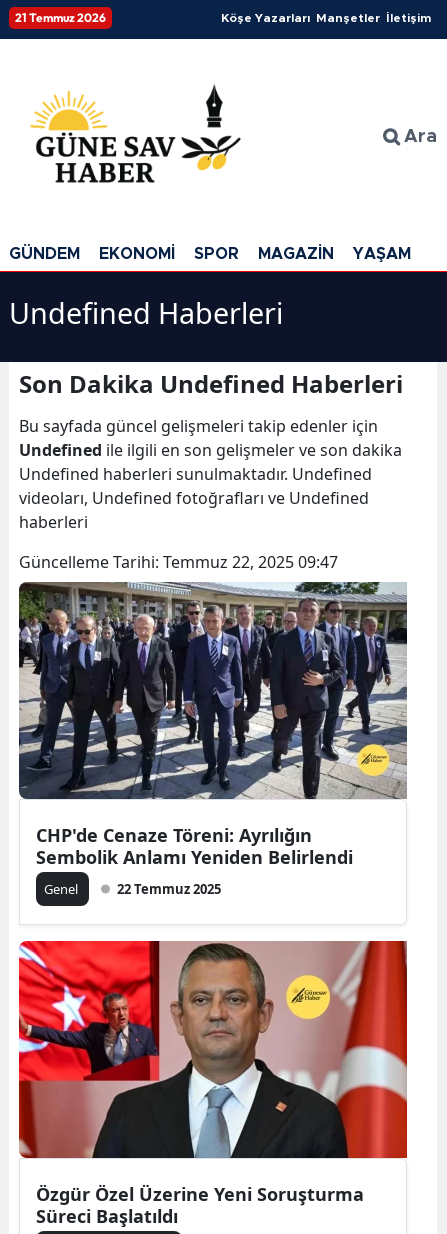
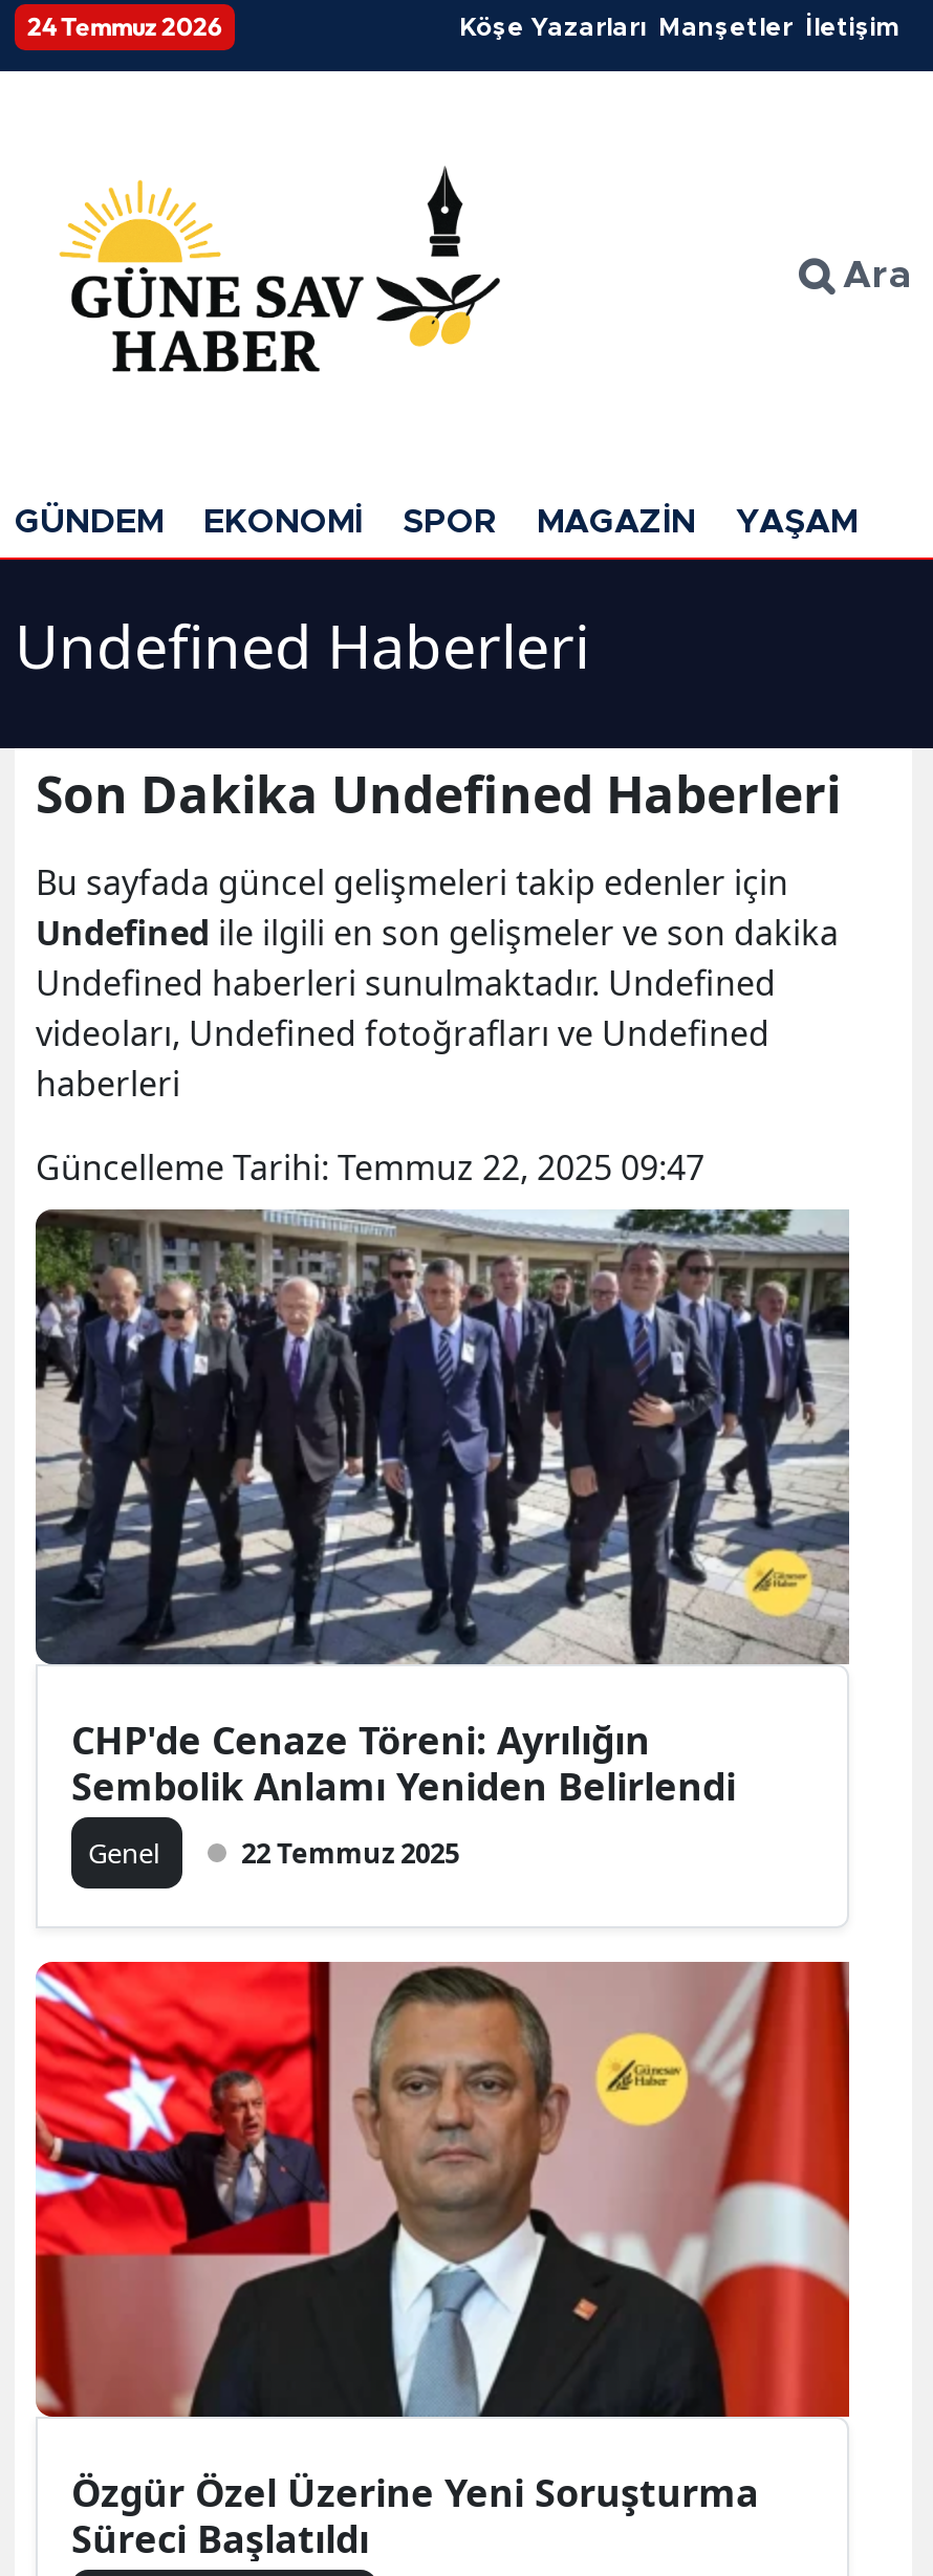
- 21 Temmuz 2026
+ 24 Temmuz 2026
